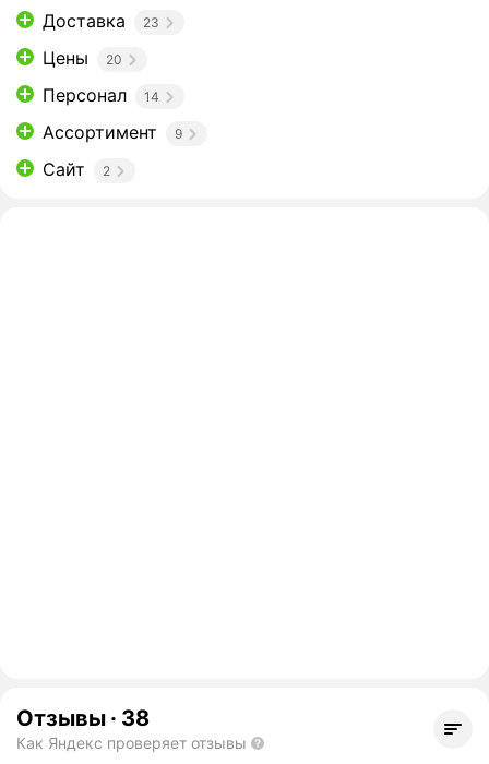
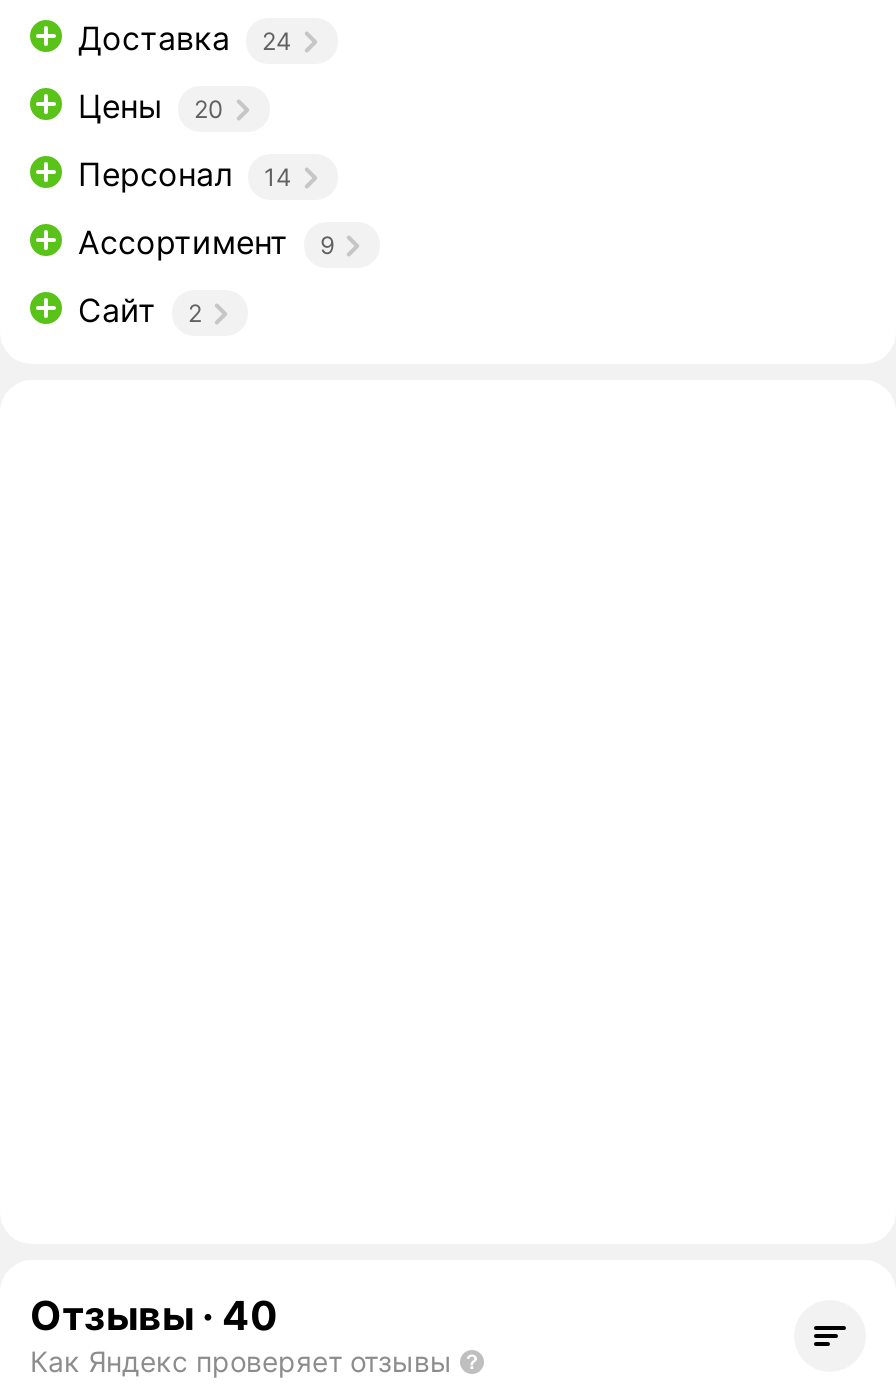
- Доставка 23
+ Доставка 24

- Отзывы · 38
+ Отзывы · 40
